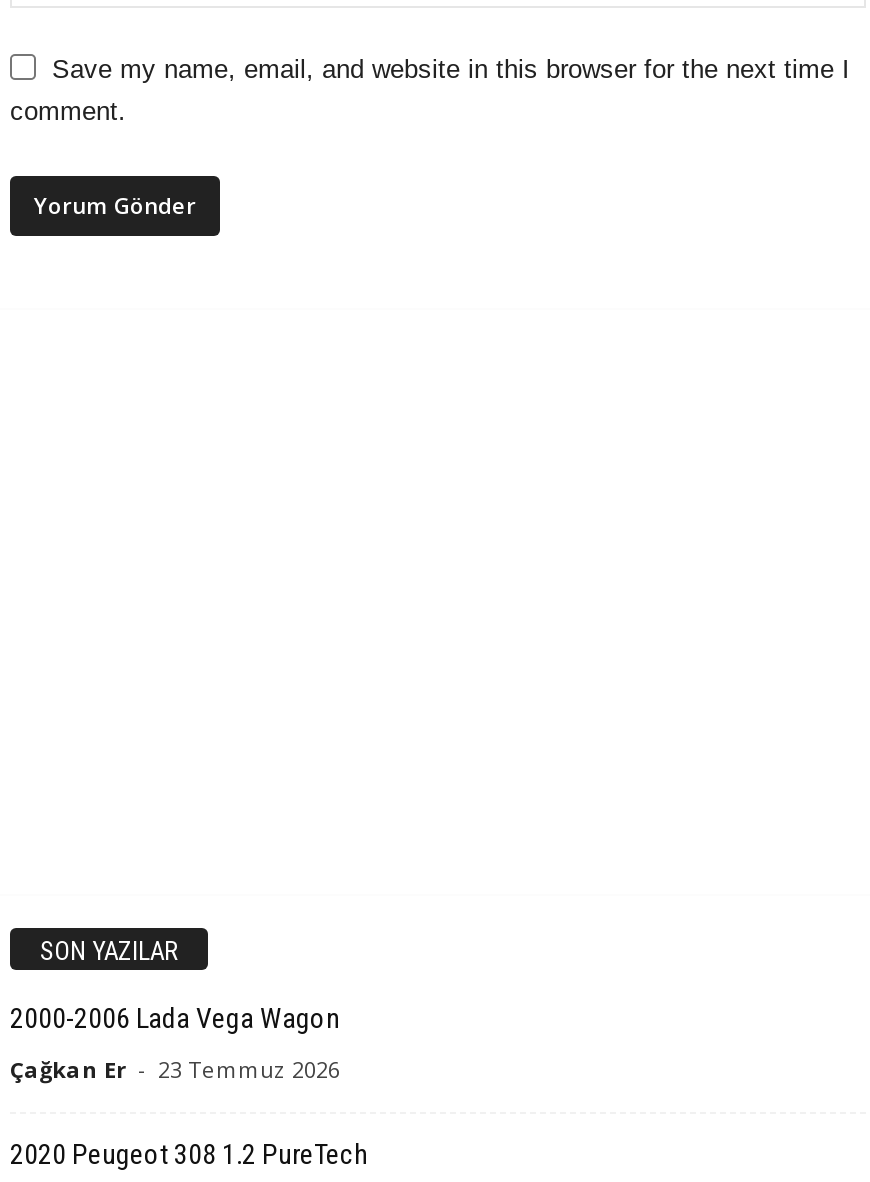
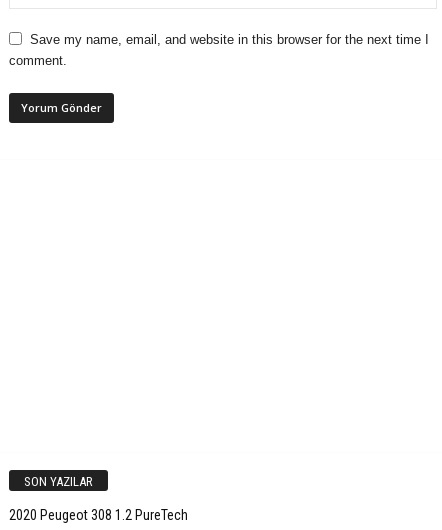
- 2000-2006 Lada Vega Wagon
- Çağkan Er - 23 Temmuz 2026
